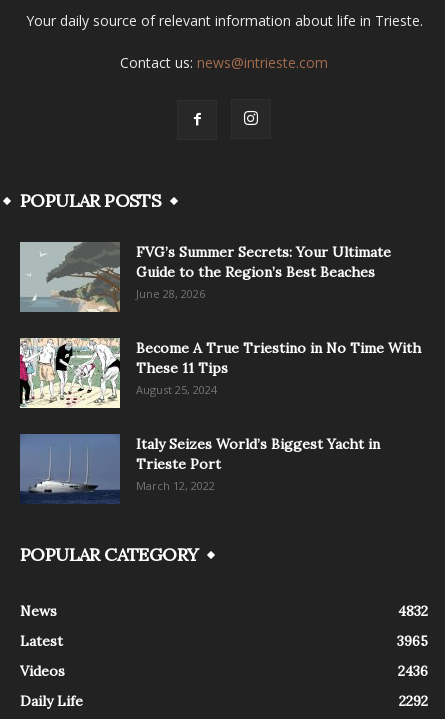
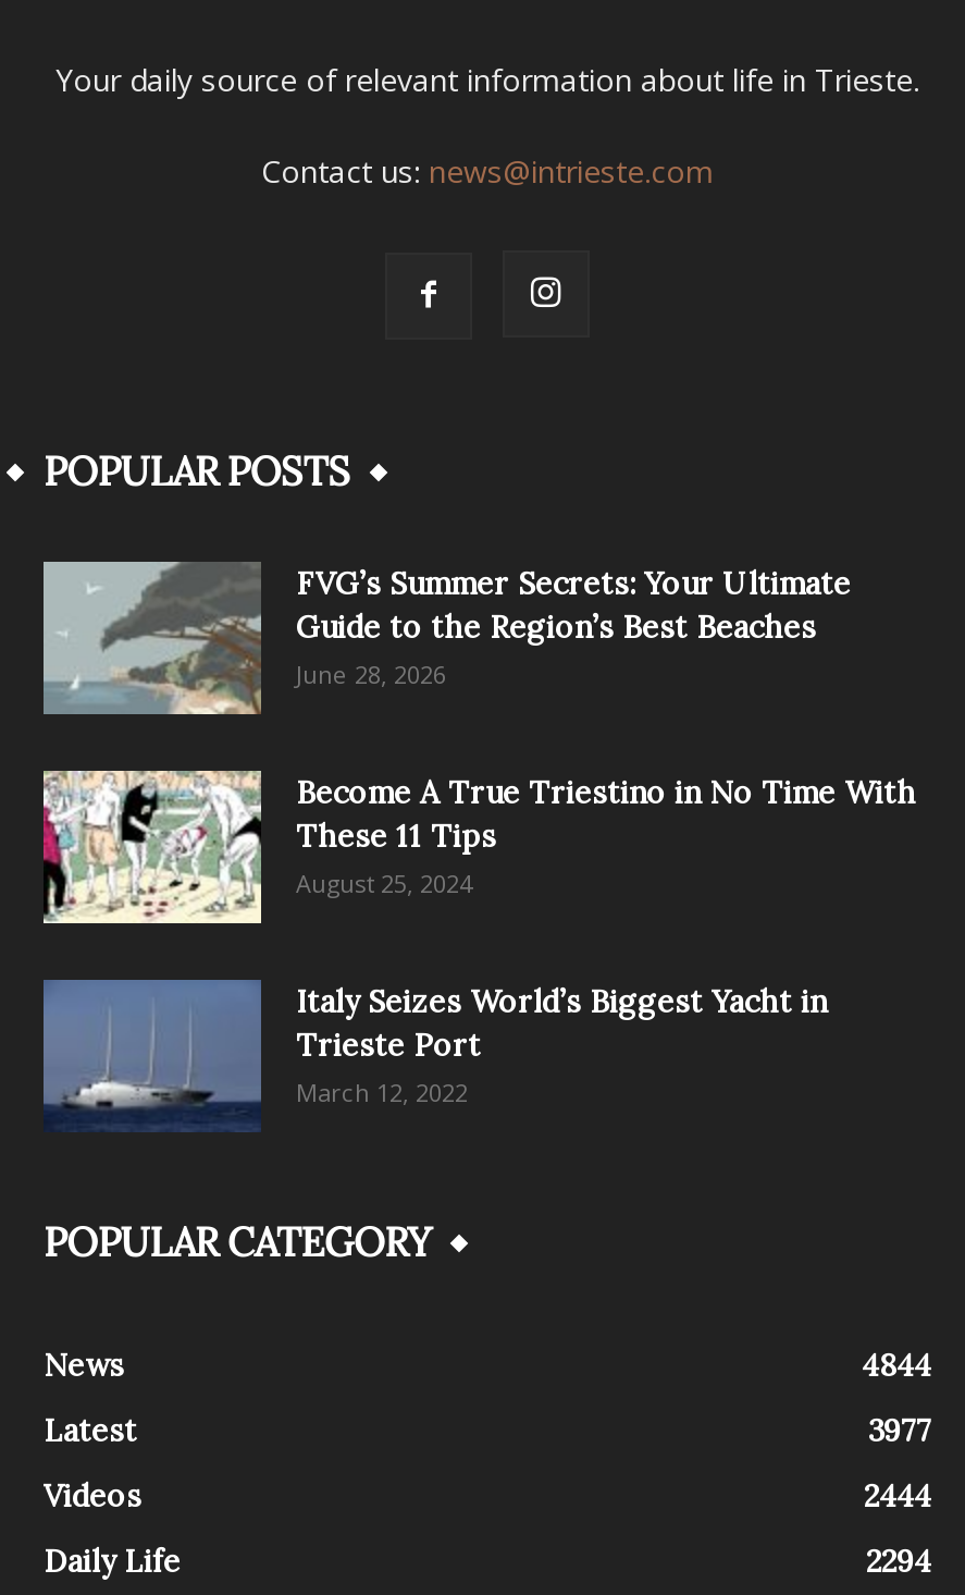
- 4832
+ 4844

- 3965
+ 3977

- 2436
+ 2444

- 2292
+ 2294
